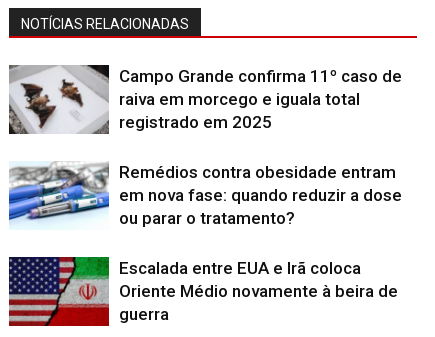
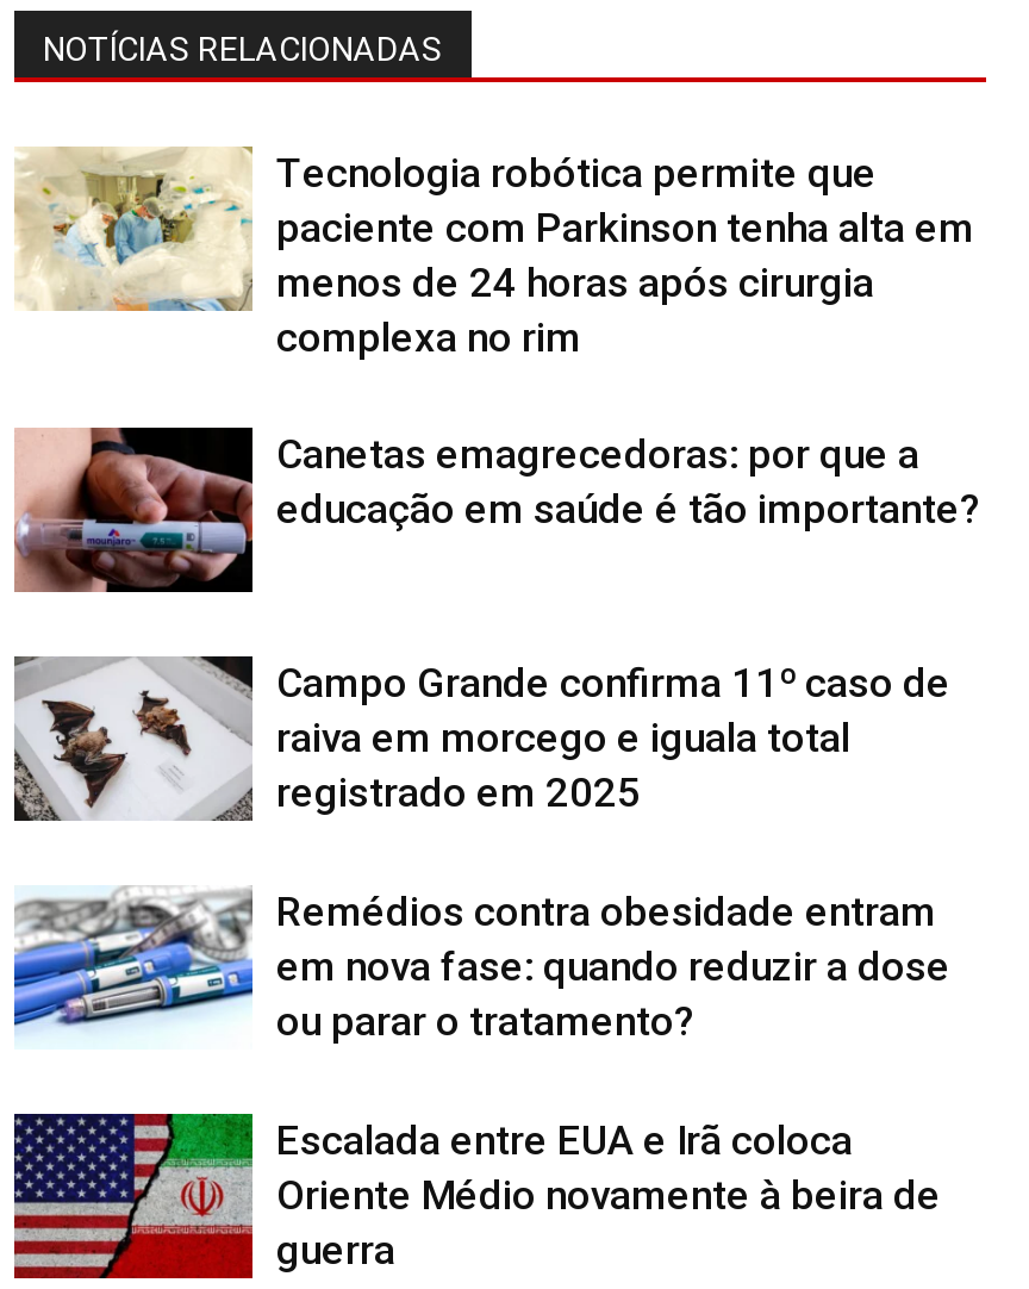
+ [image]
+ Tecnologia robótica permite que
+ paciente com Parkinson tenha alta em
+ menos de 24 horas após cirurgia
+ complexa no rim
+ Canetas emagrecedoras: por que a
+ educação em saúde é tão importante?

+ [image]
